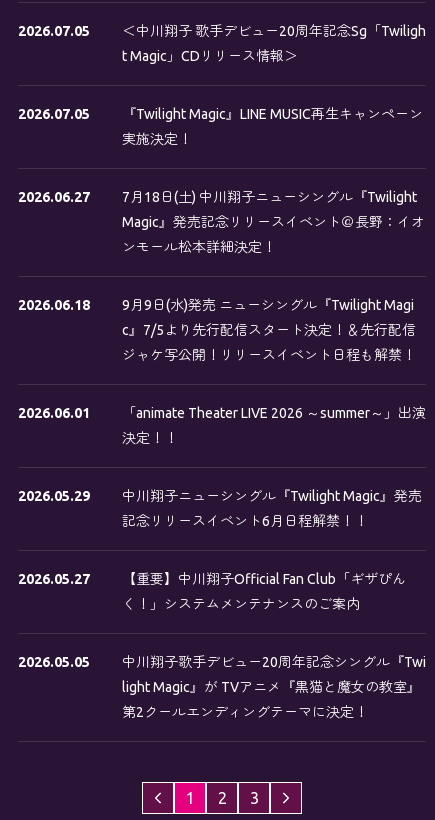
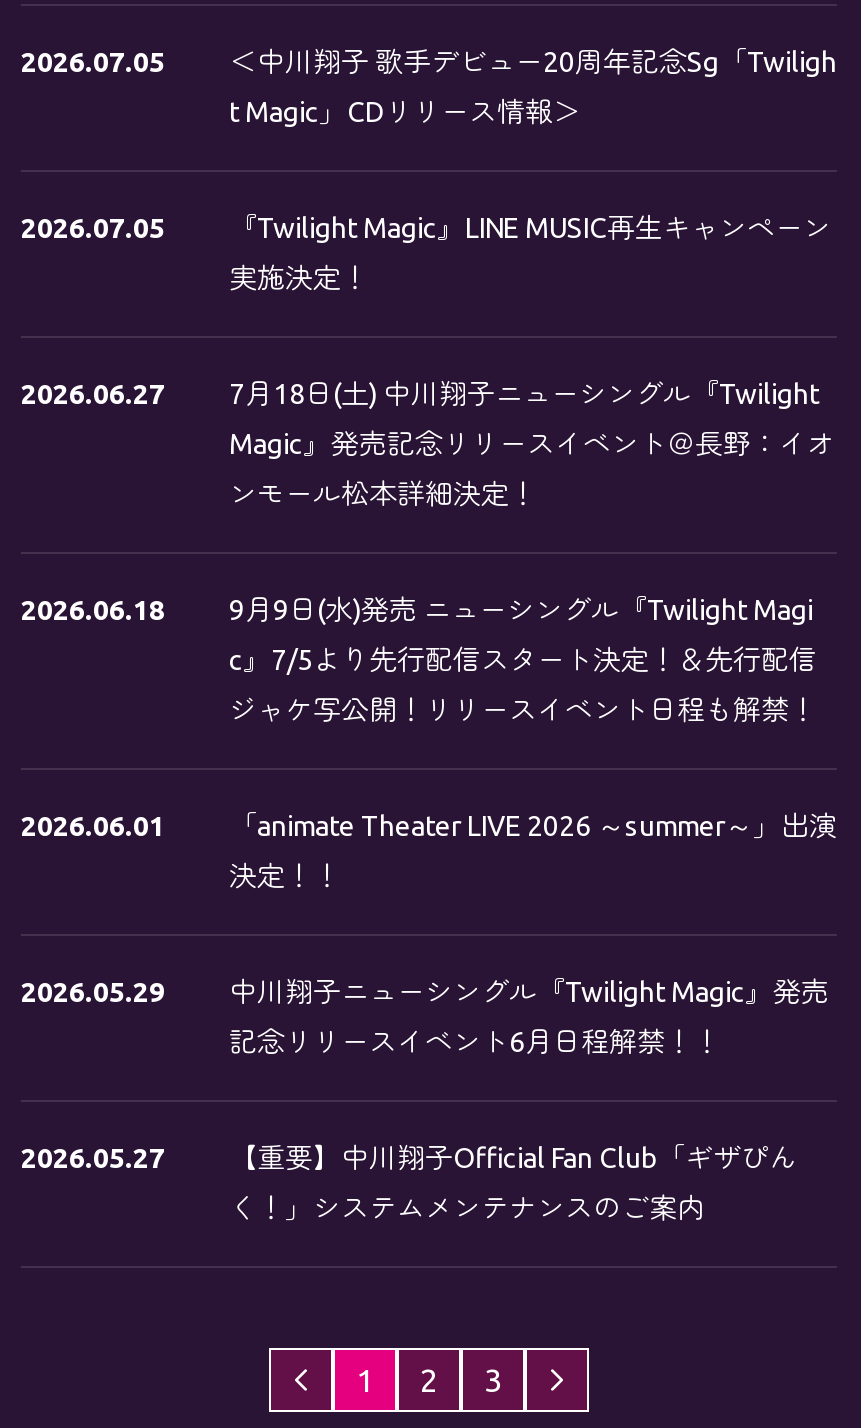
- 2026.05.05
- 中川翔子歌手デビュー20周年記念シングル『Twi
- light Magic』が TVアニメ『黒猫と魔女の教室』
- 第2クールエンディングテーマに決定！
